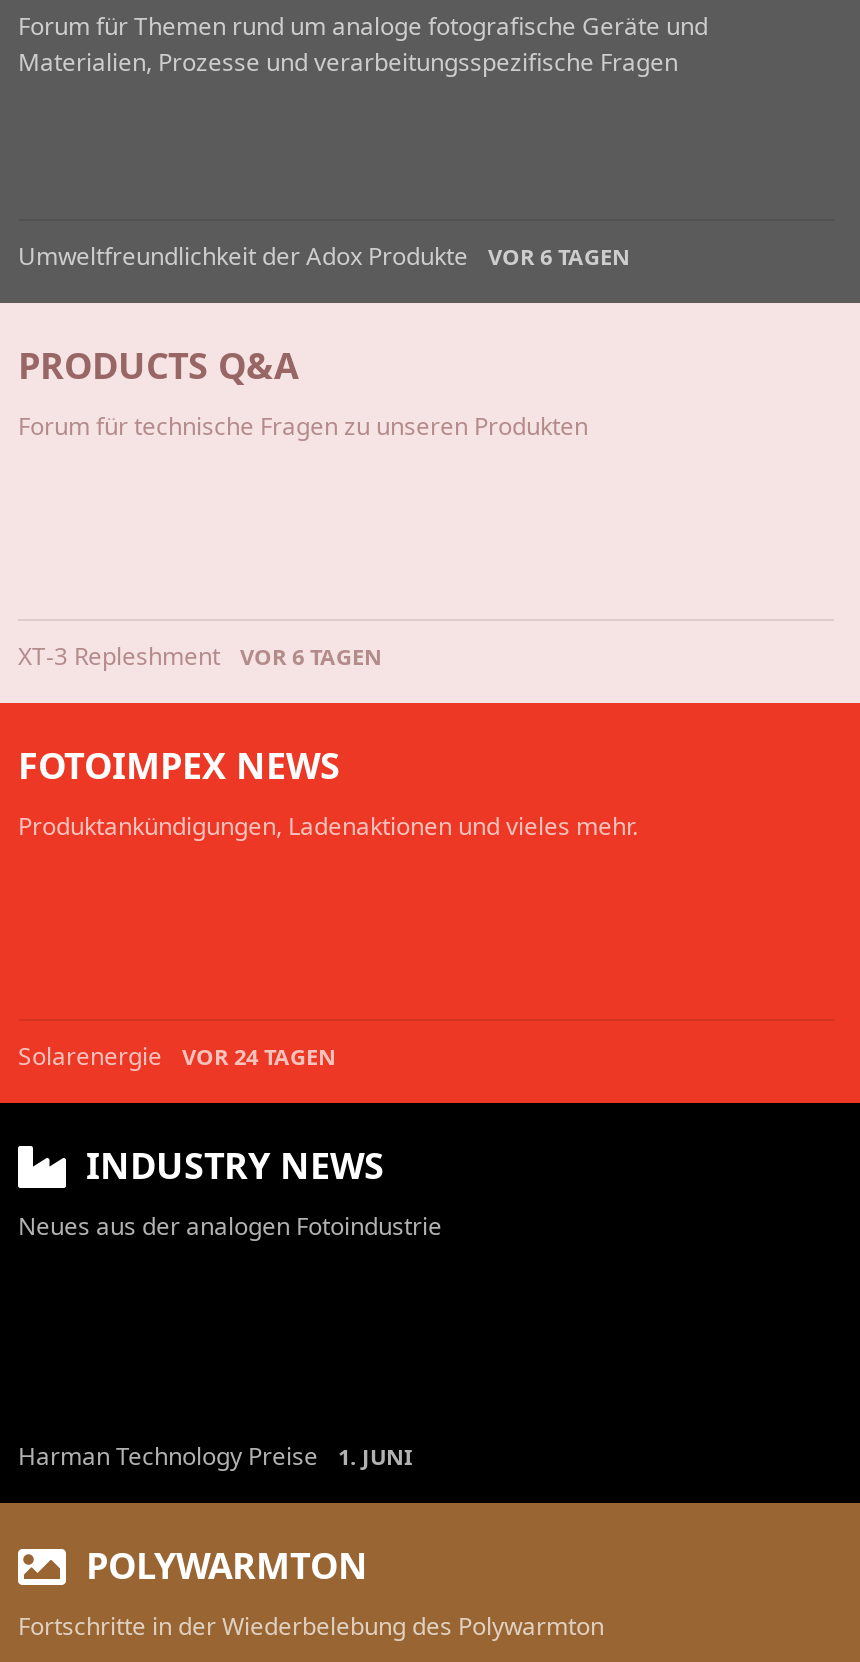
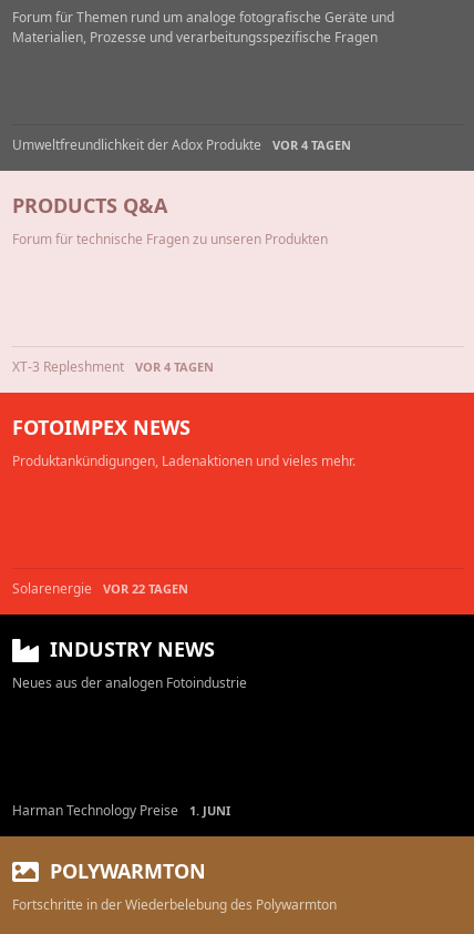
- Umweltfreundlichkeit der Adox Produkte VOR 6 TAGEN
+ Umweltfreundlichkeit der Adox Produkte VOR 4 TAGEN

- XT-3 Repleshment VOR 6 TAGEN
+ XT-3 Repleshment VOR 4 TAGEN

- Solarenergie VOR 24 TAGEN
+ Solarenergie VOR 22 TAGEN
